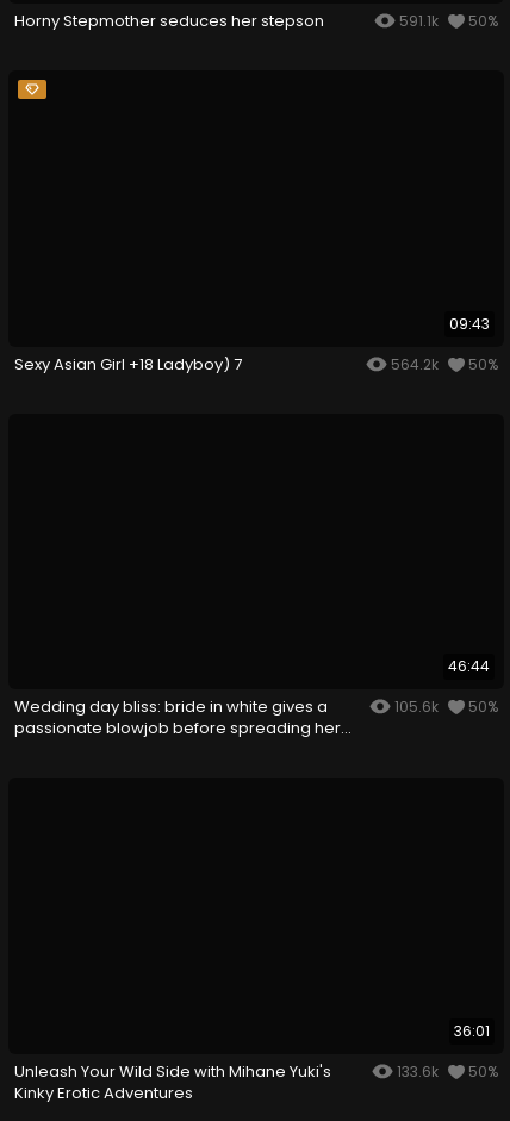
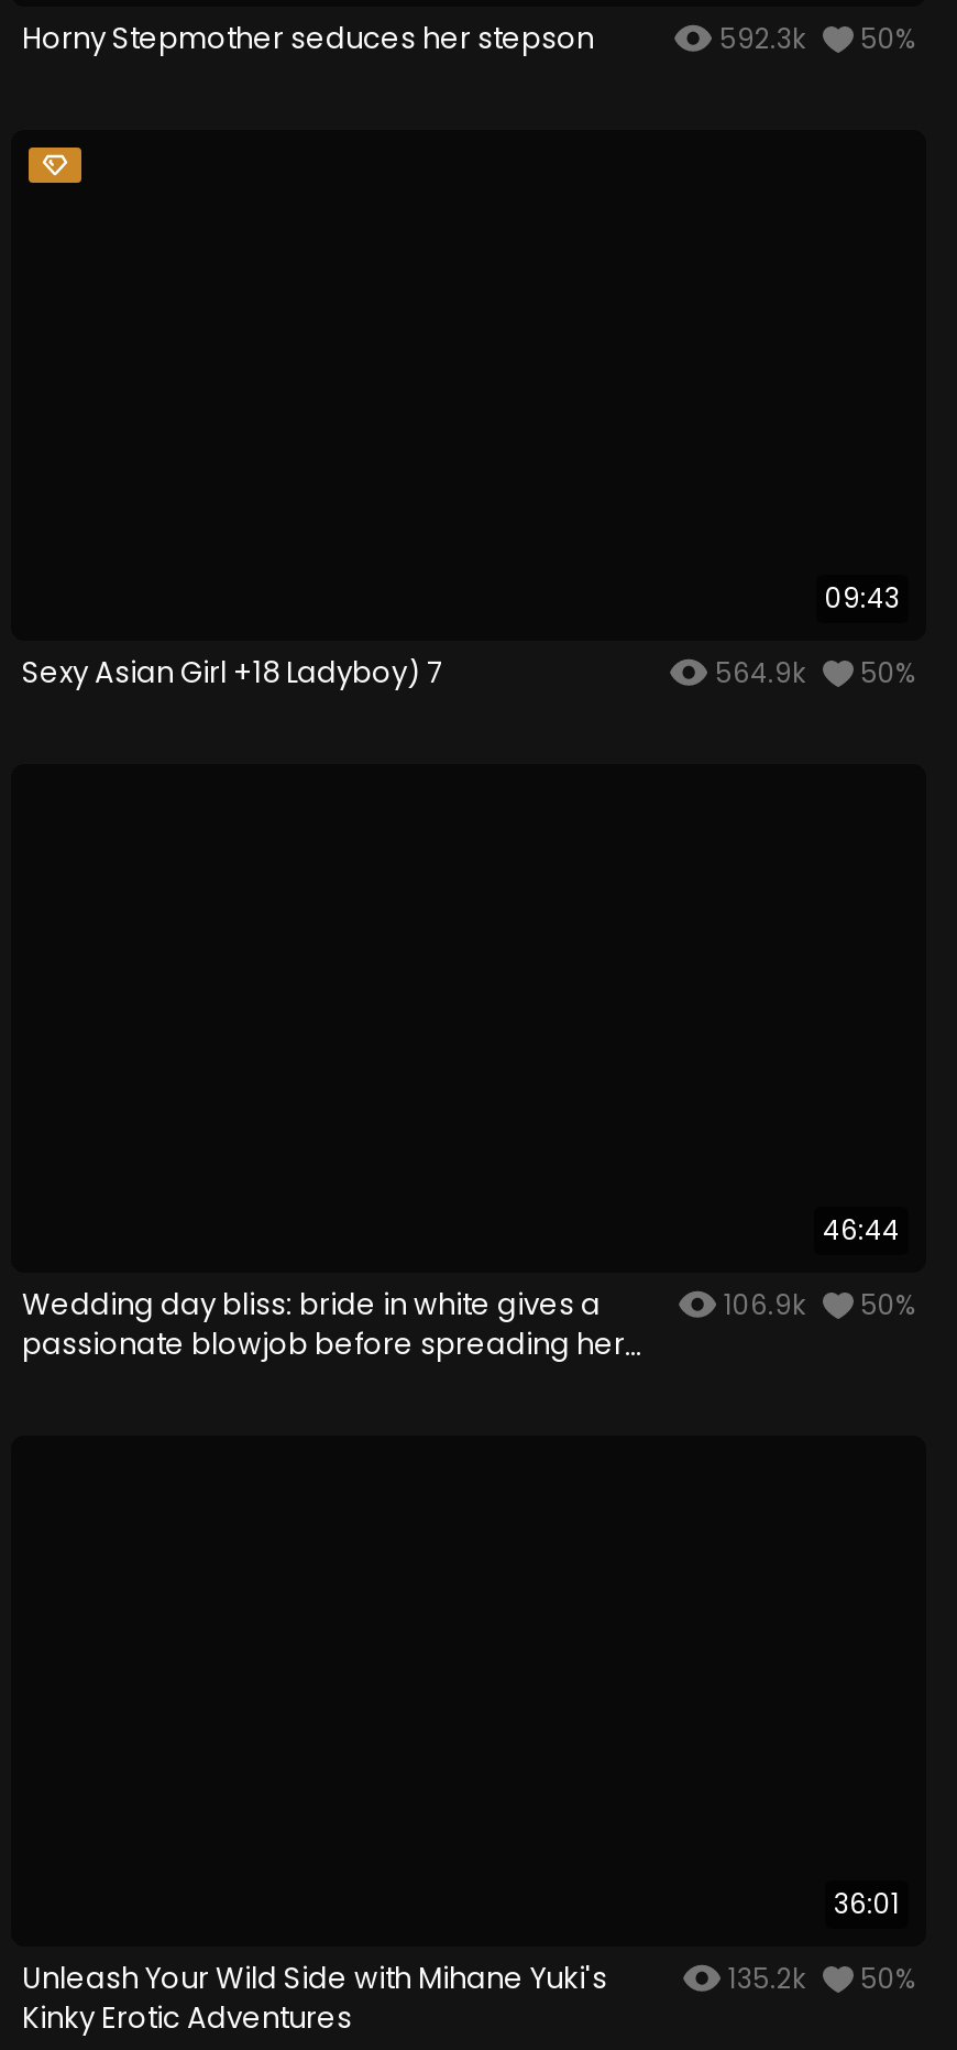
- 591.1k 50%
+ 592.3k 50%

- 564.2k 50%
+ 564.9k 50%

- 105.6k 50%
+ 106.9k 50%

- 133.6k 50%
+ 135.2k 50%
